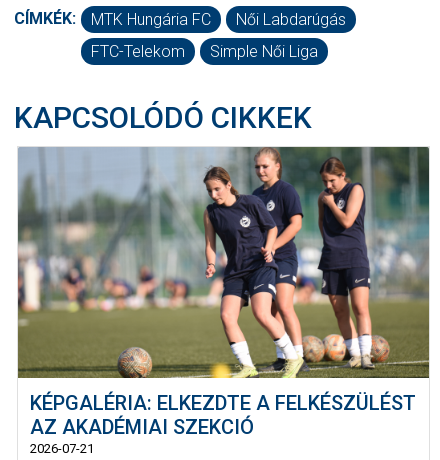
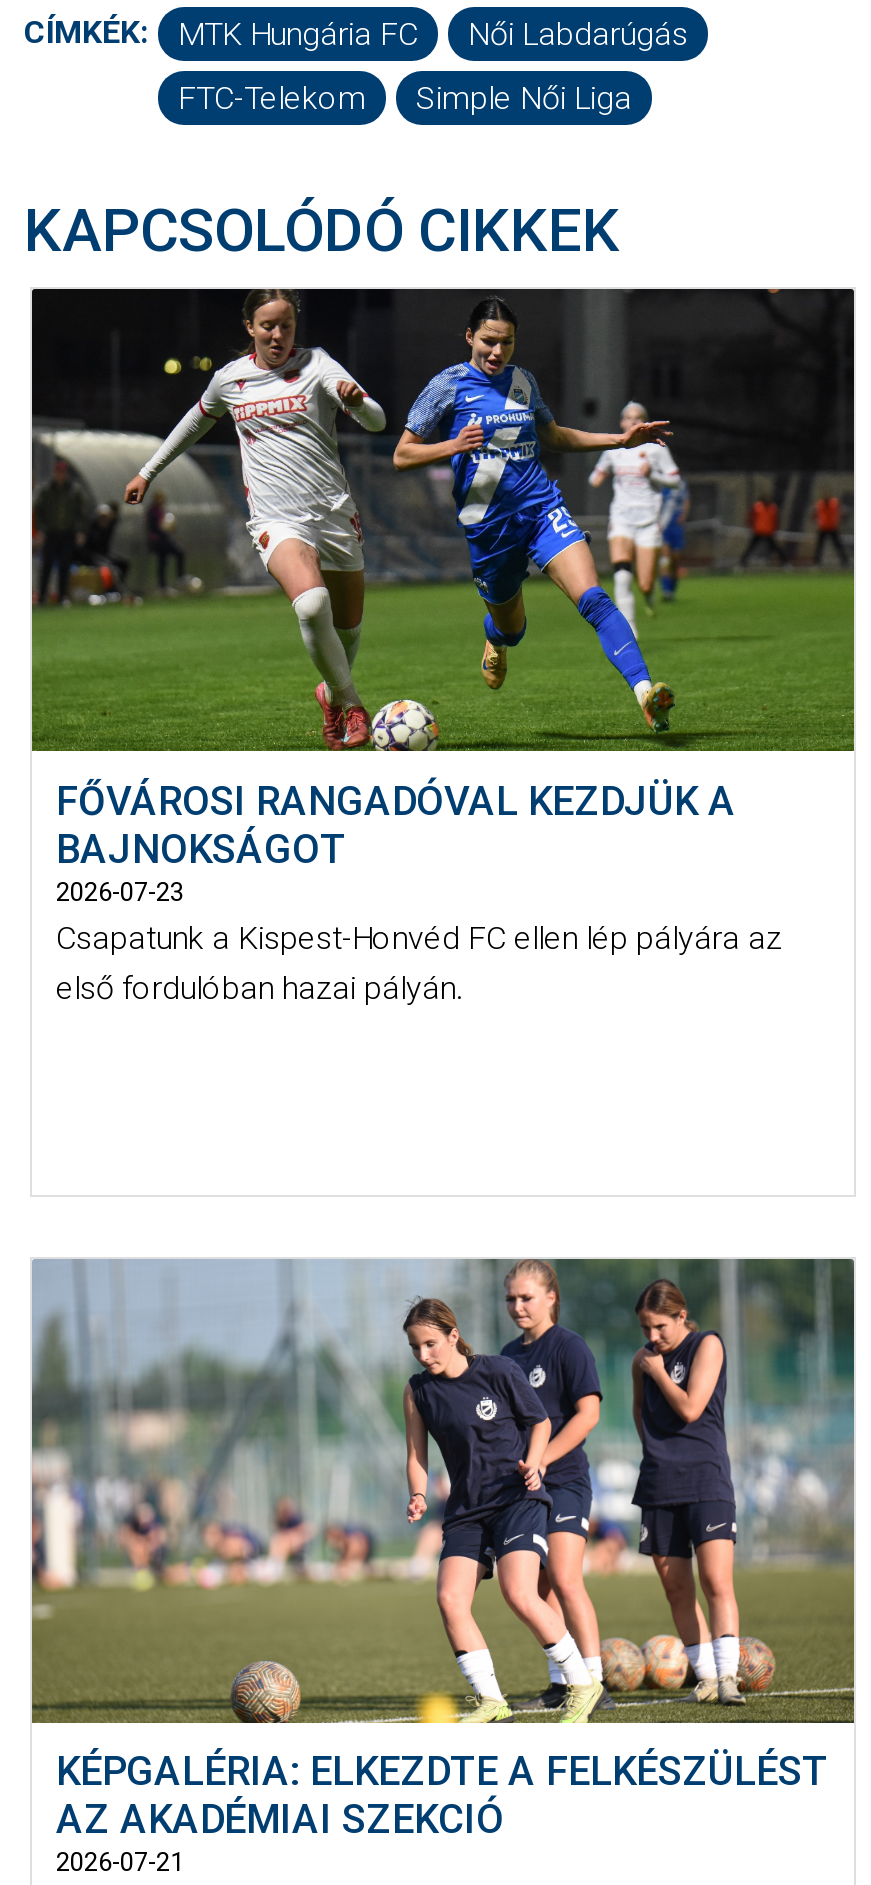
+ [image]
+ FŐVÁROSI RANGADÓVAL KEZDJÜK A
+ BAJNOKSÁGOT
+ 2026-07-23
+ Csapatunk a Kispest-Honvéd FC ellen lép pályára az
+ első fordulóban hazai pályán.
